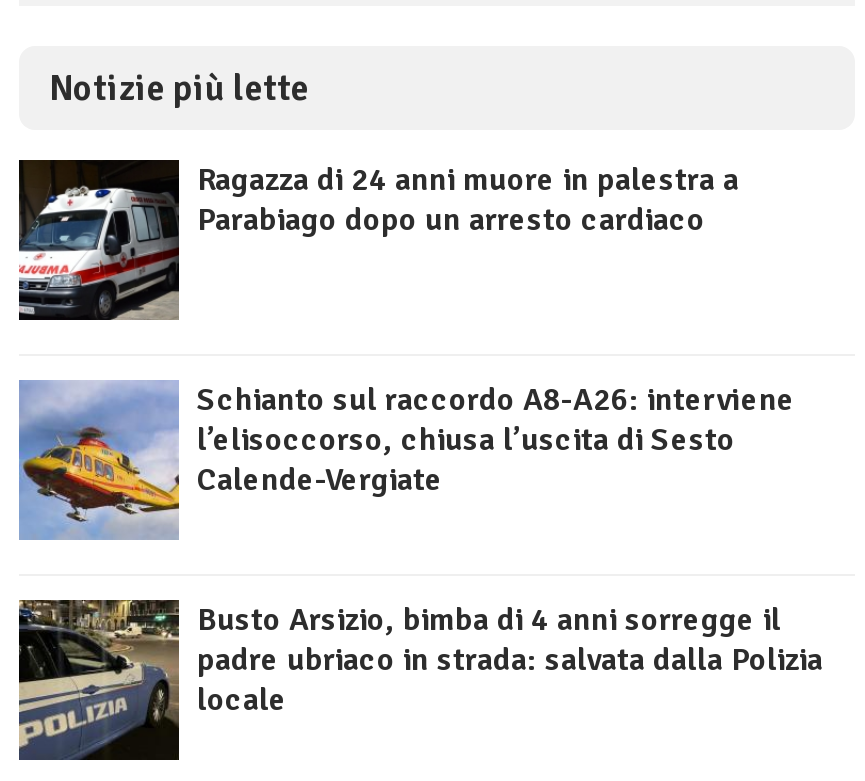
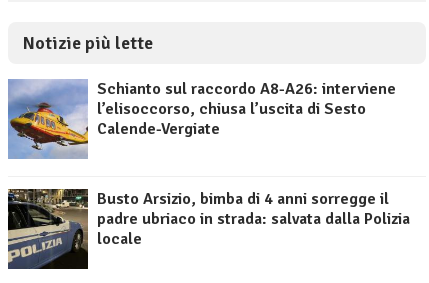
- [image]
- Ragazza di 24 anni muore in palestra a
- Parabiago dopo un arresto cardiaco
